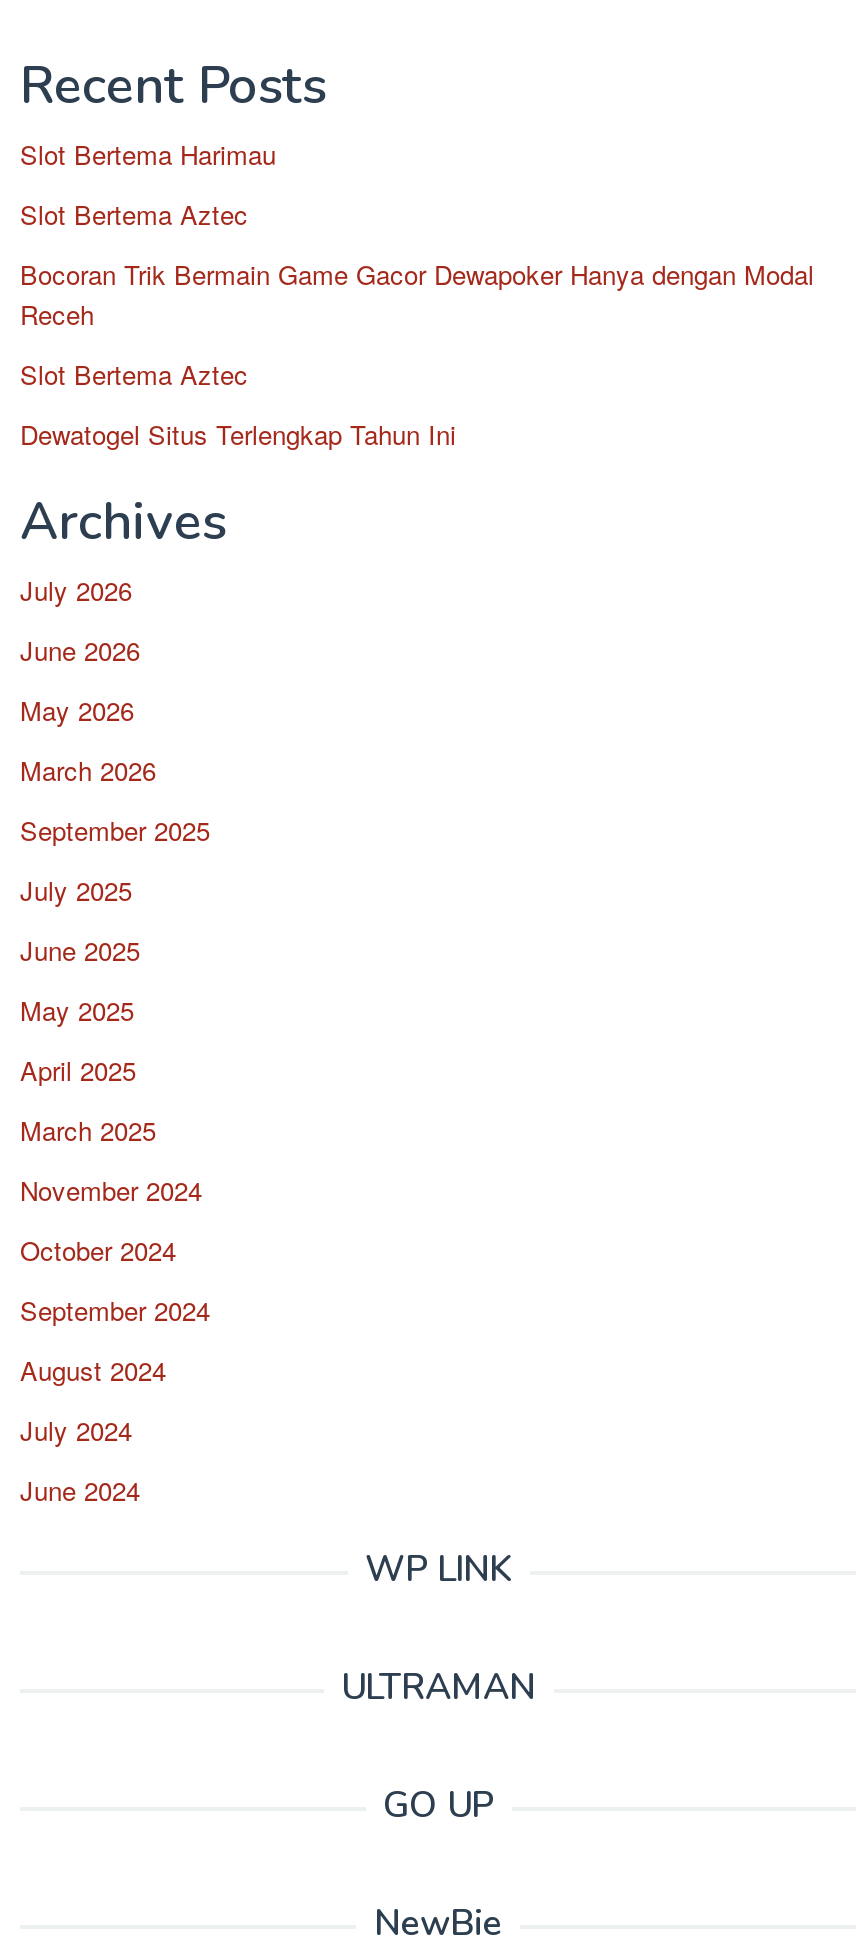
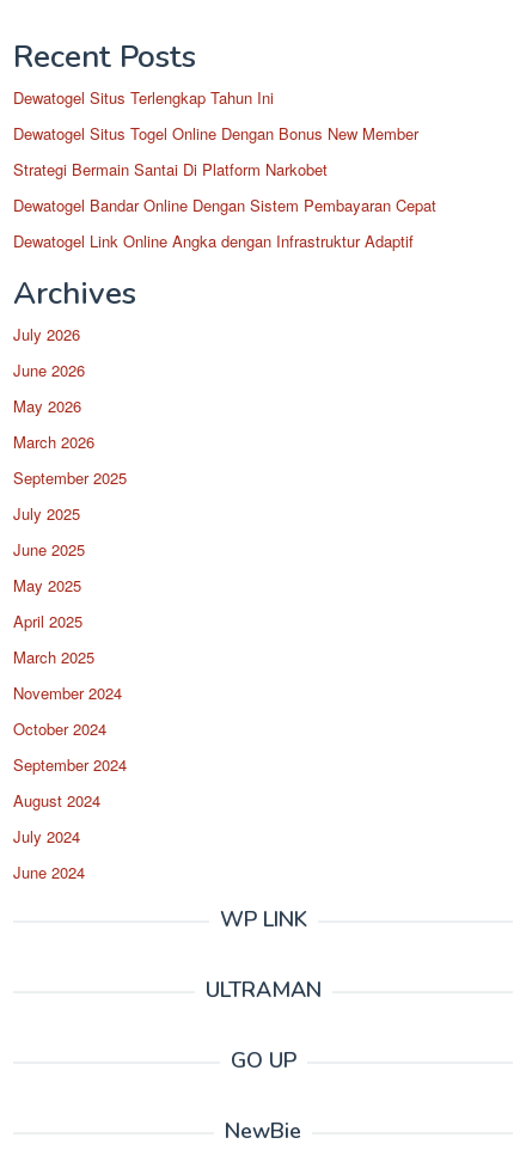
- Slot Bertema Harimau
- Slot Bertema Aztec
- Bocoran Trik Bermain Game Gacor Dewapoker Hanya dengan Modal
- Receh
- Slot Bertema Aztec

moved up: Dewatogel Situs Terlengkap Tahun Ini

+ Dewatogel Situs Togel Online Dengan Bonus New Member
+ Strategi Bermain Santai Di Platform Narkobet
+ Dewatogel Bandar Online Dengan Sistem Pembayaran Cepat
+ Dewatogel Link Online Angka dengan Infrastruktur Adaptif
